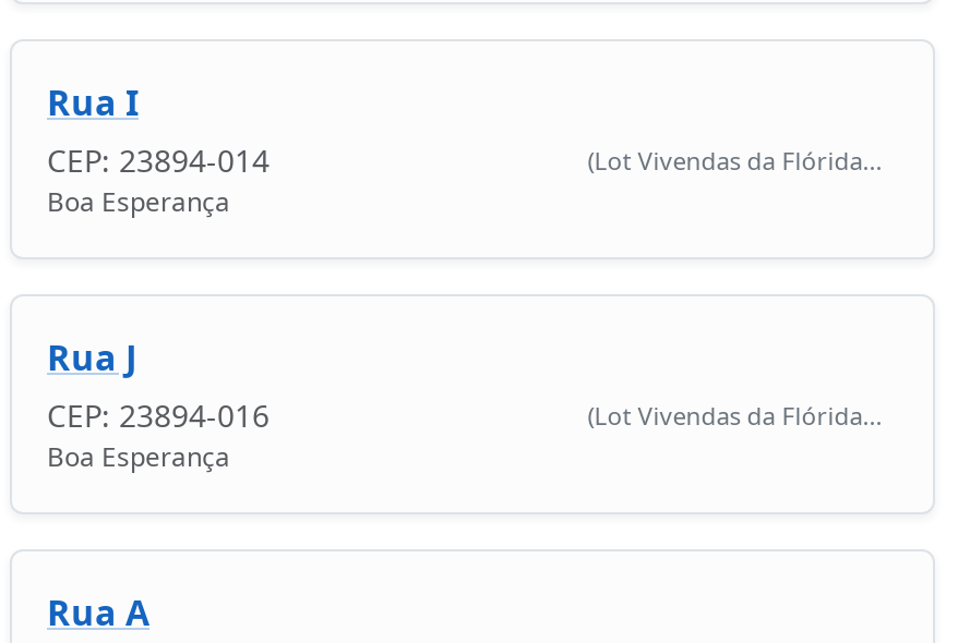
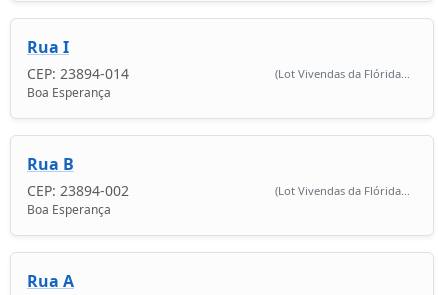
- Rua J
+ Rua B

- CEP: 23894-016
+ CEP: 23894-002
